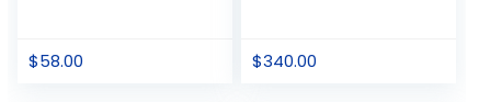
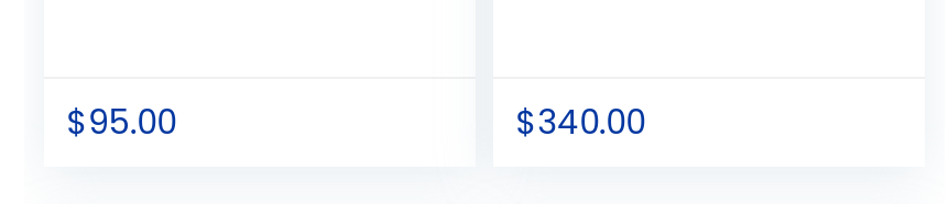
- $58.00
+ $95.00
